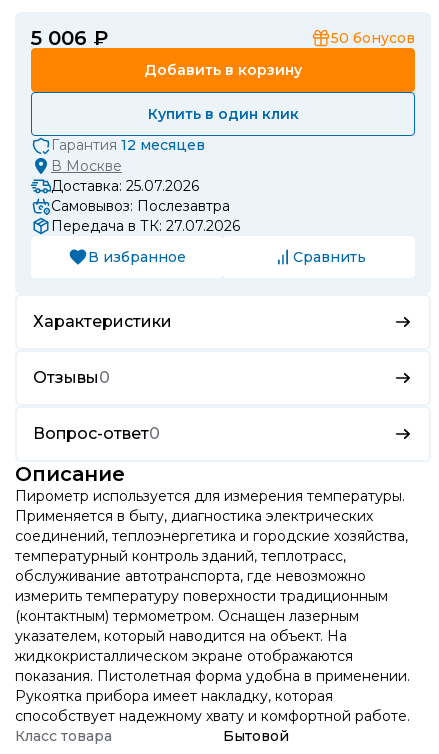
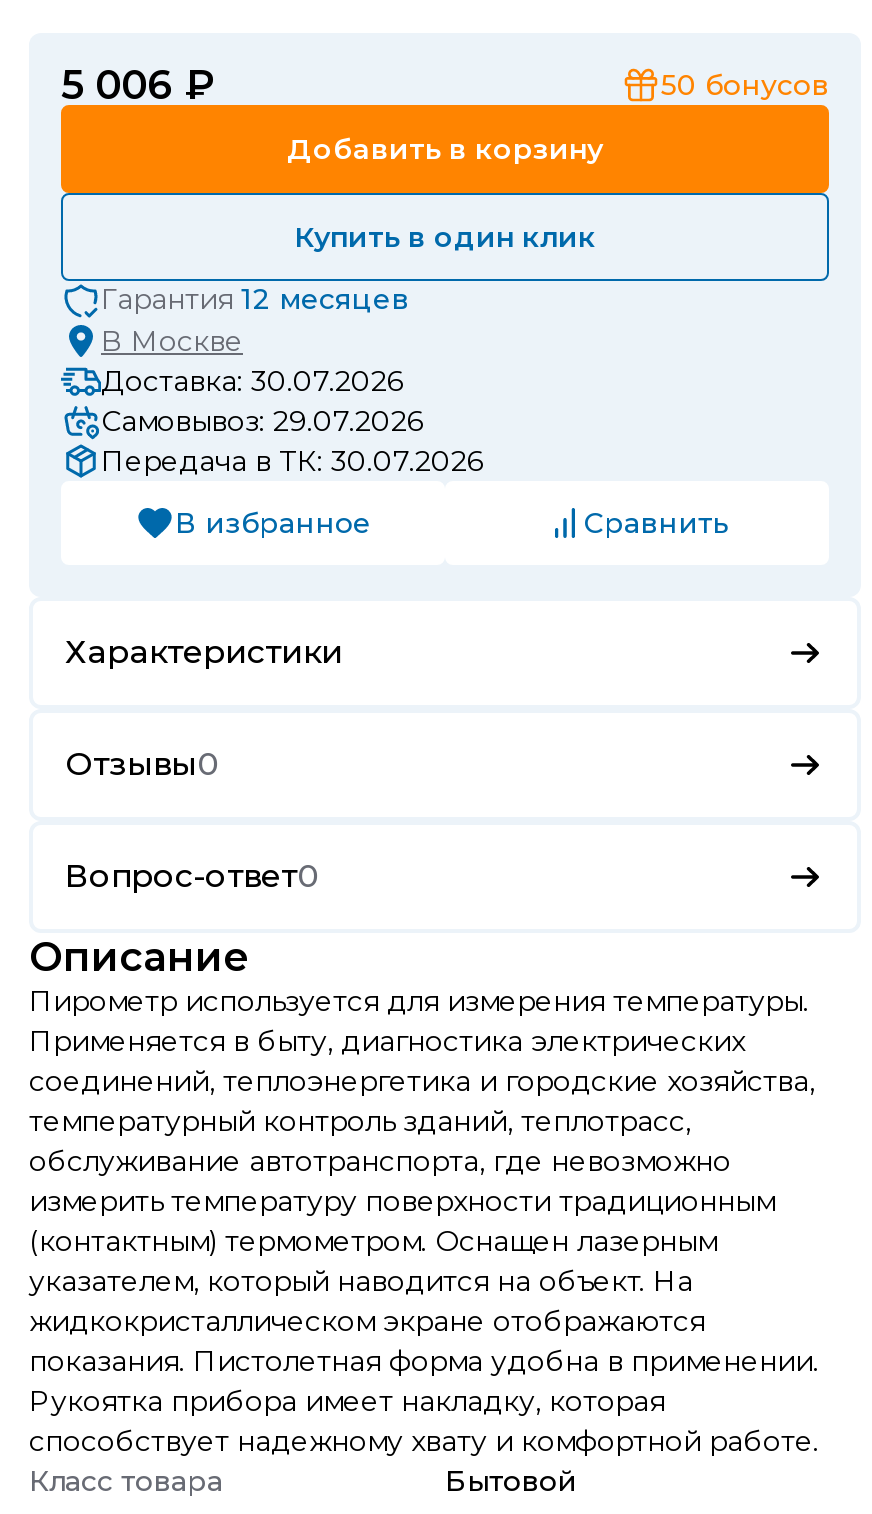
- Доставка: 25.07.2026
+ Доставка: 30.07.2026

- Самовывоз: Послезавтра
+ Самовывоз: 29.07.2026

- Передача в ТК: 27.07.2026
+ Передача в ТК: 30.07.2026
